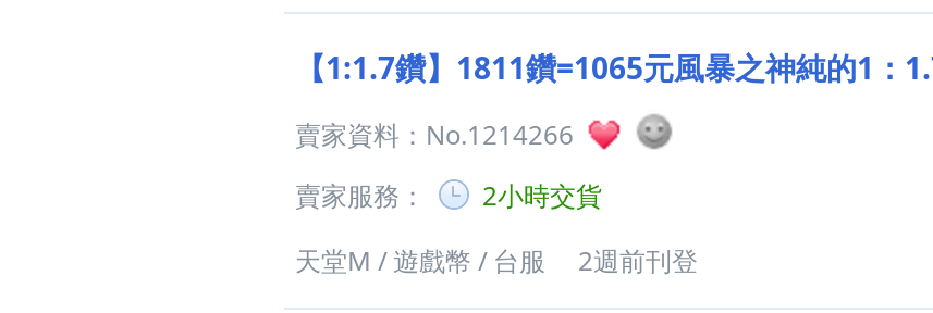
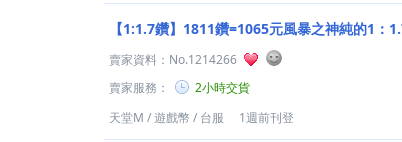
- 天堂M /遊戲幣/台服 2週前刊登
+ 天堂M /遊戲幣/台服 1週前刊登
